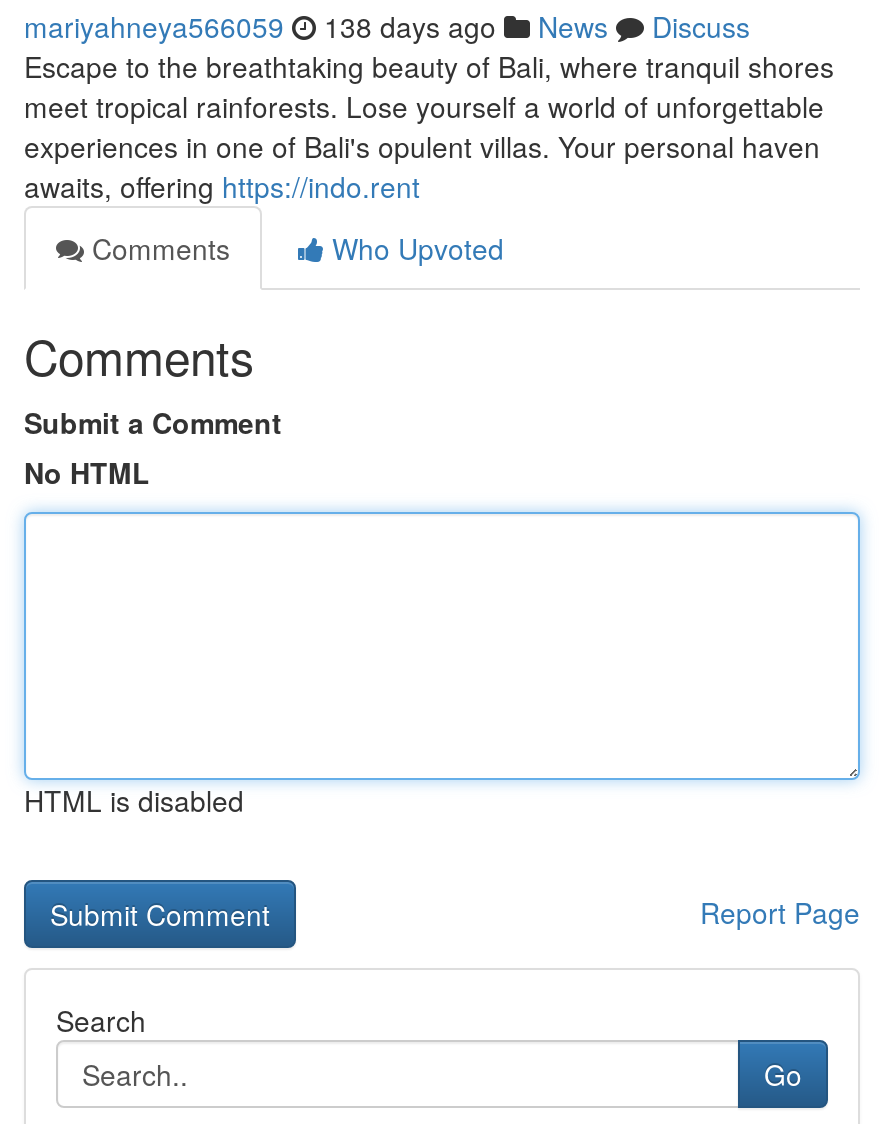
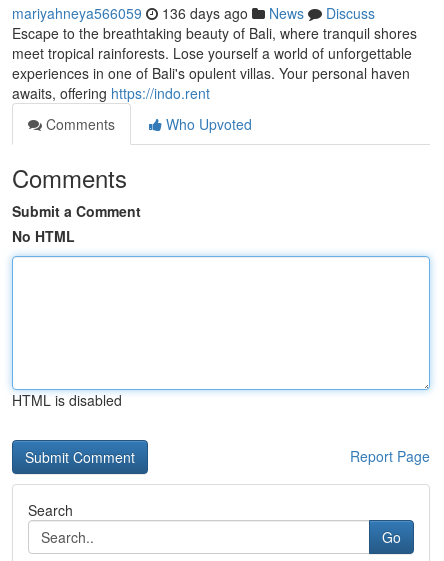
- mariyahneya566059 138 days ago News Discuss
+ mariyahneya566059 136 days ago News Discuss
